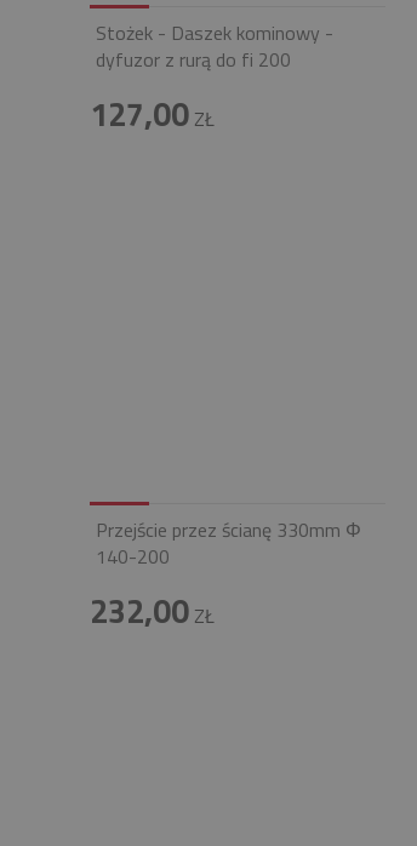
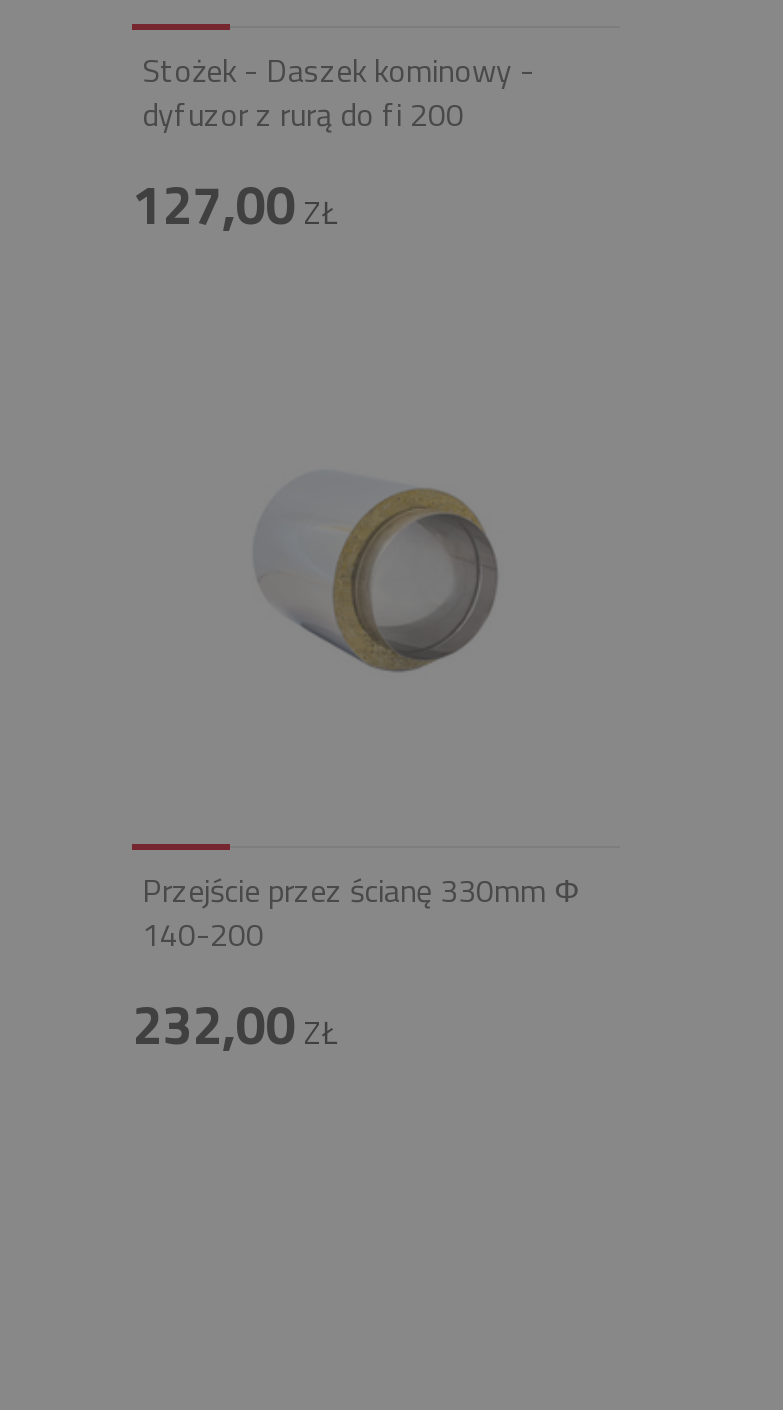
+ [image]
